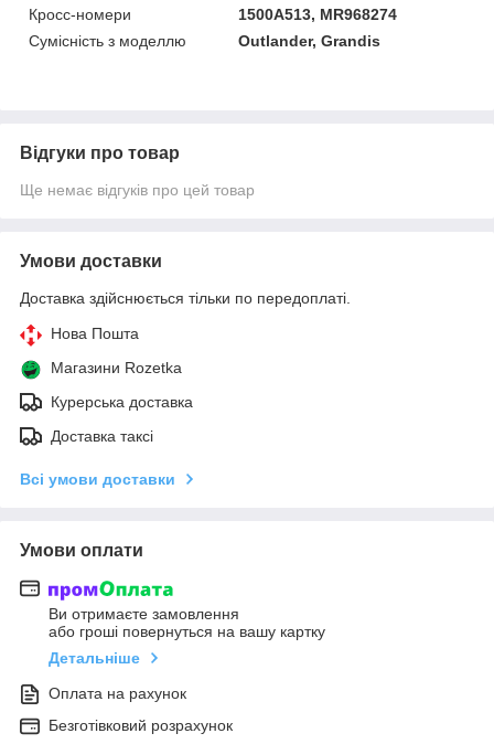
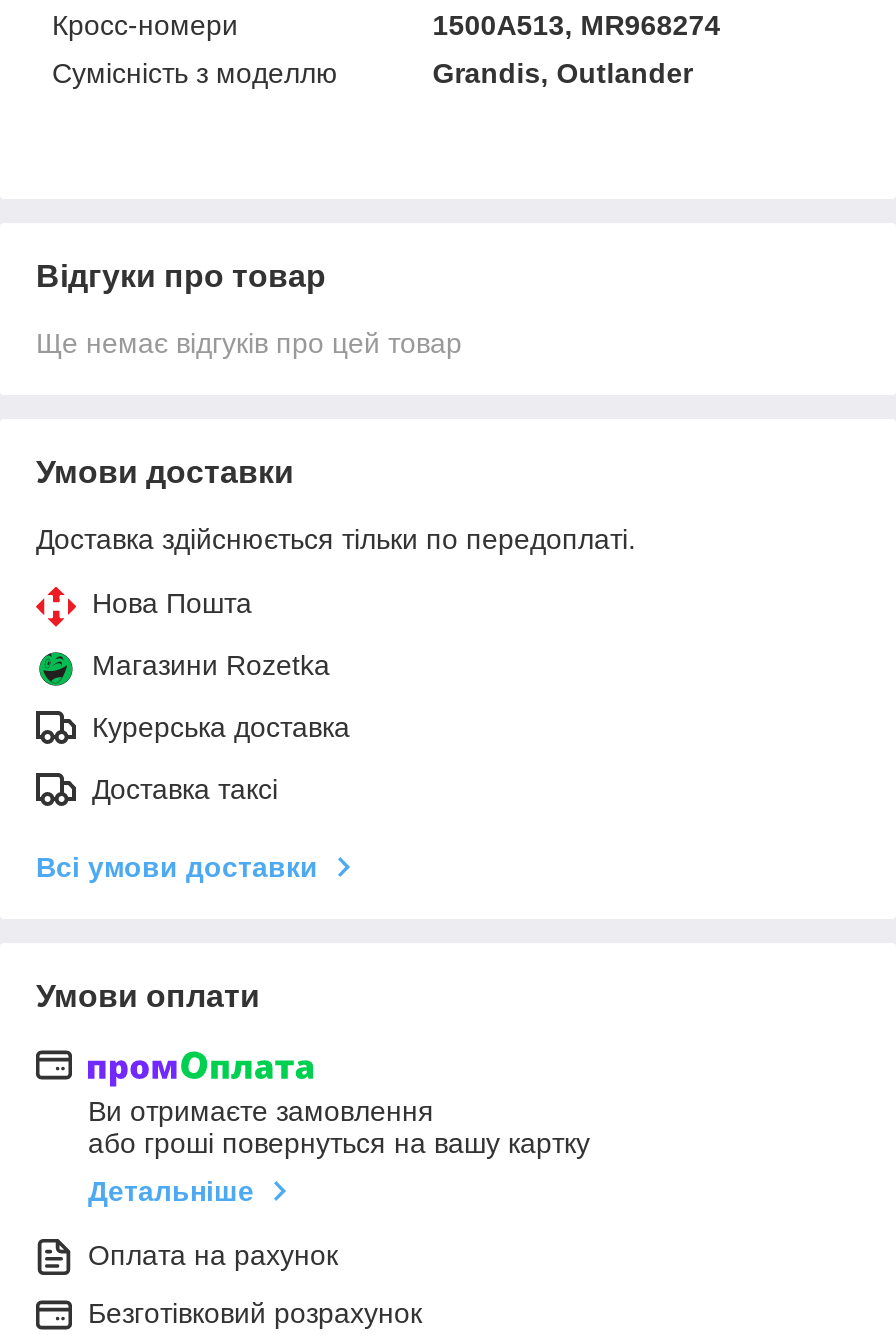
- Outlander, Grandis
+ Grandis, Outlander
